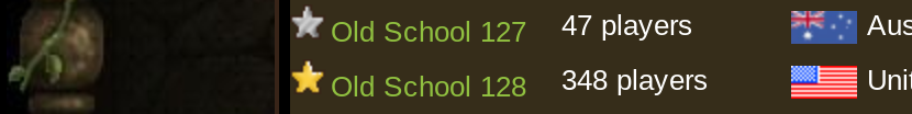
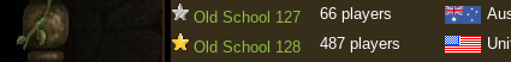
- Old School 127 47 players
+ Old School 127 66 players

- Old School 128 348 players
+ Old School 128 487 players
